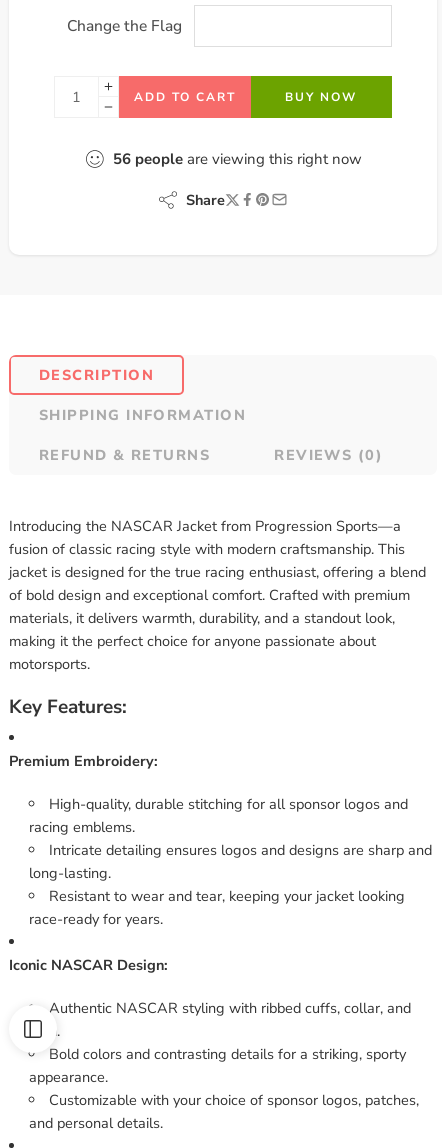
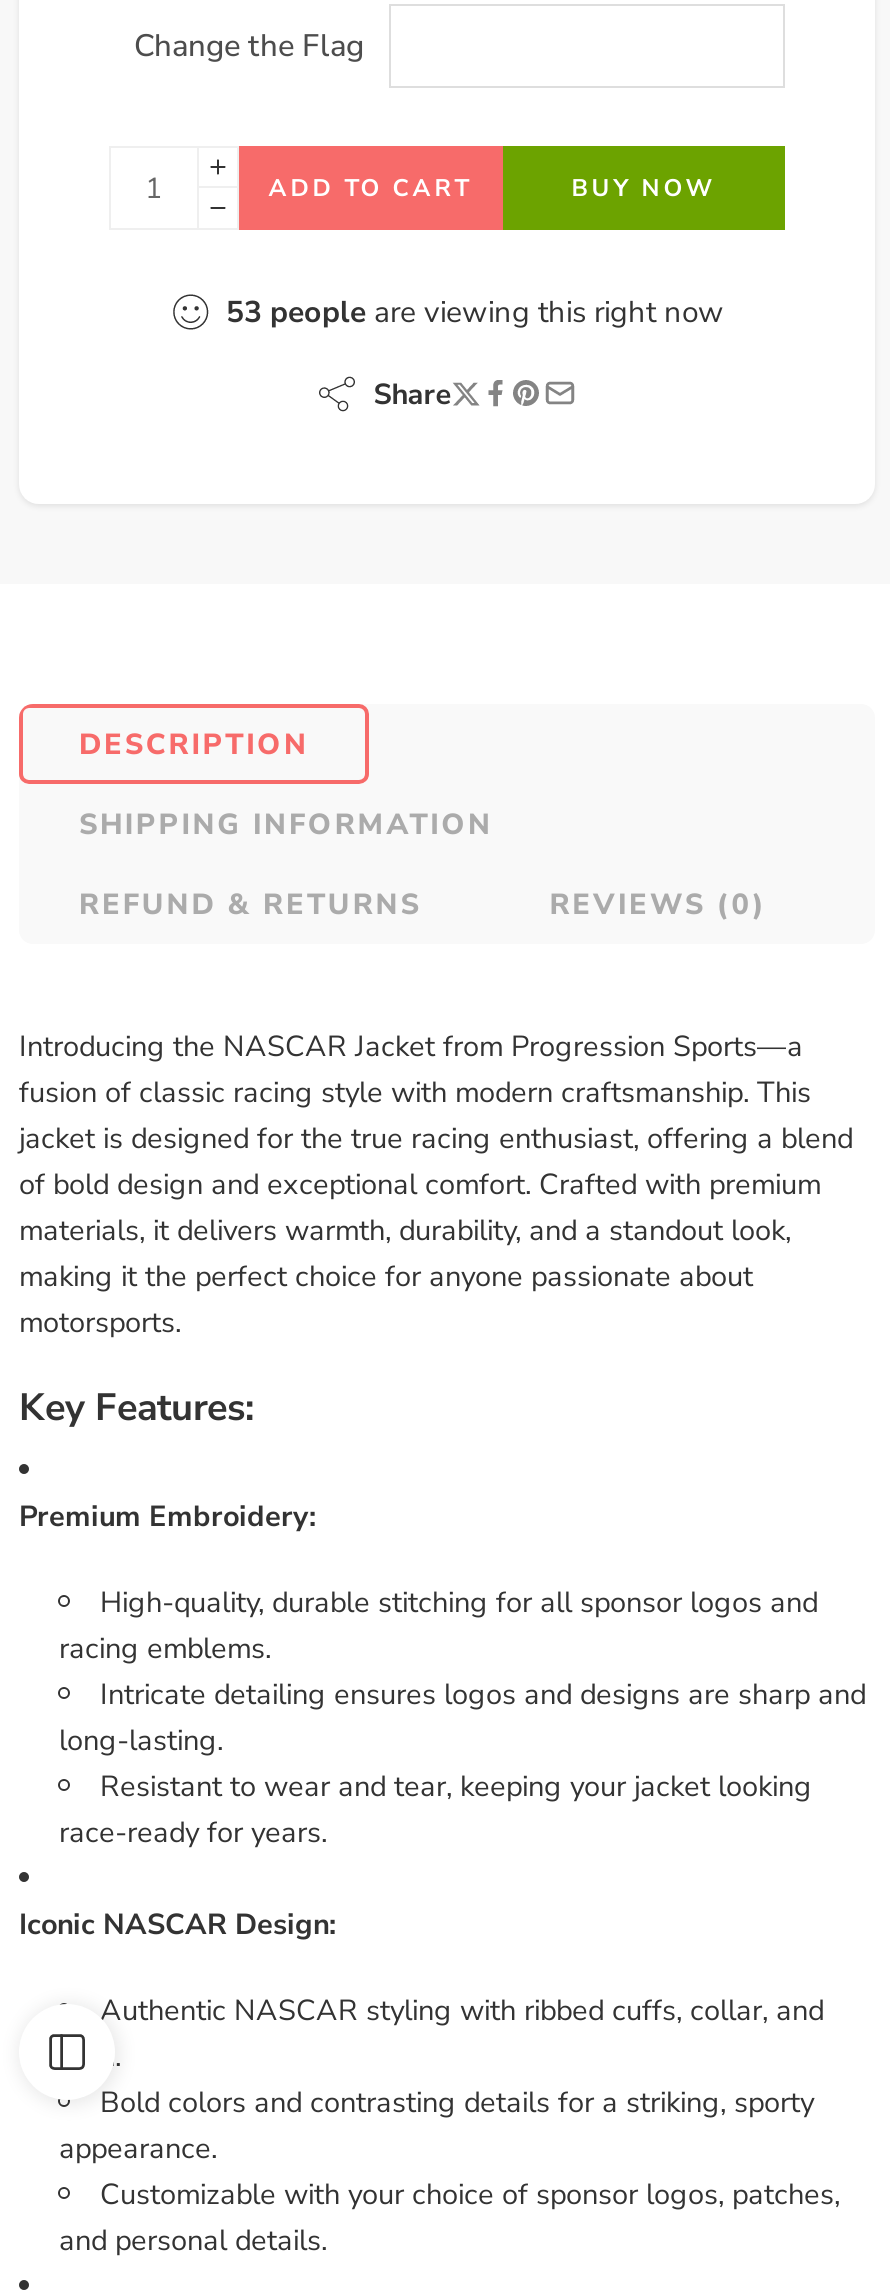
- 56 people are viewing this right now
+ 53 people are viewing this right now
